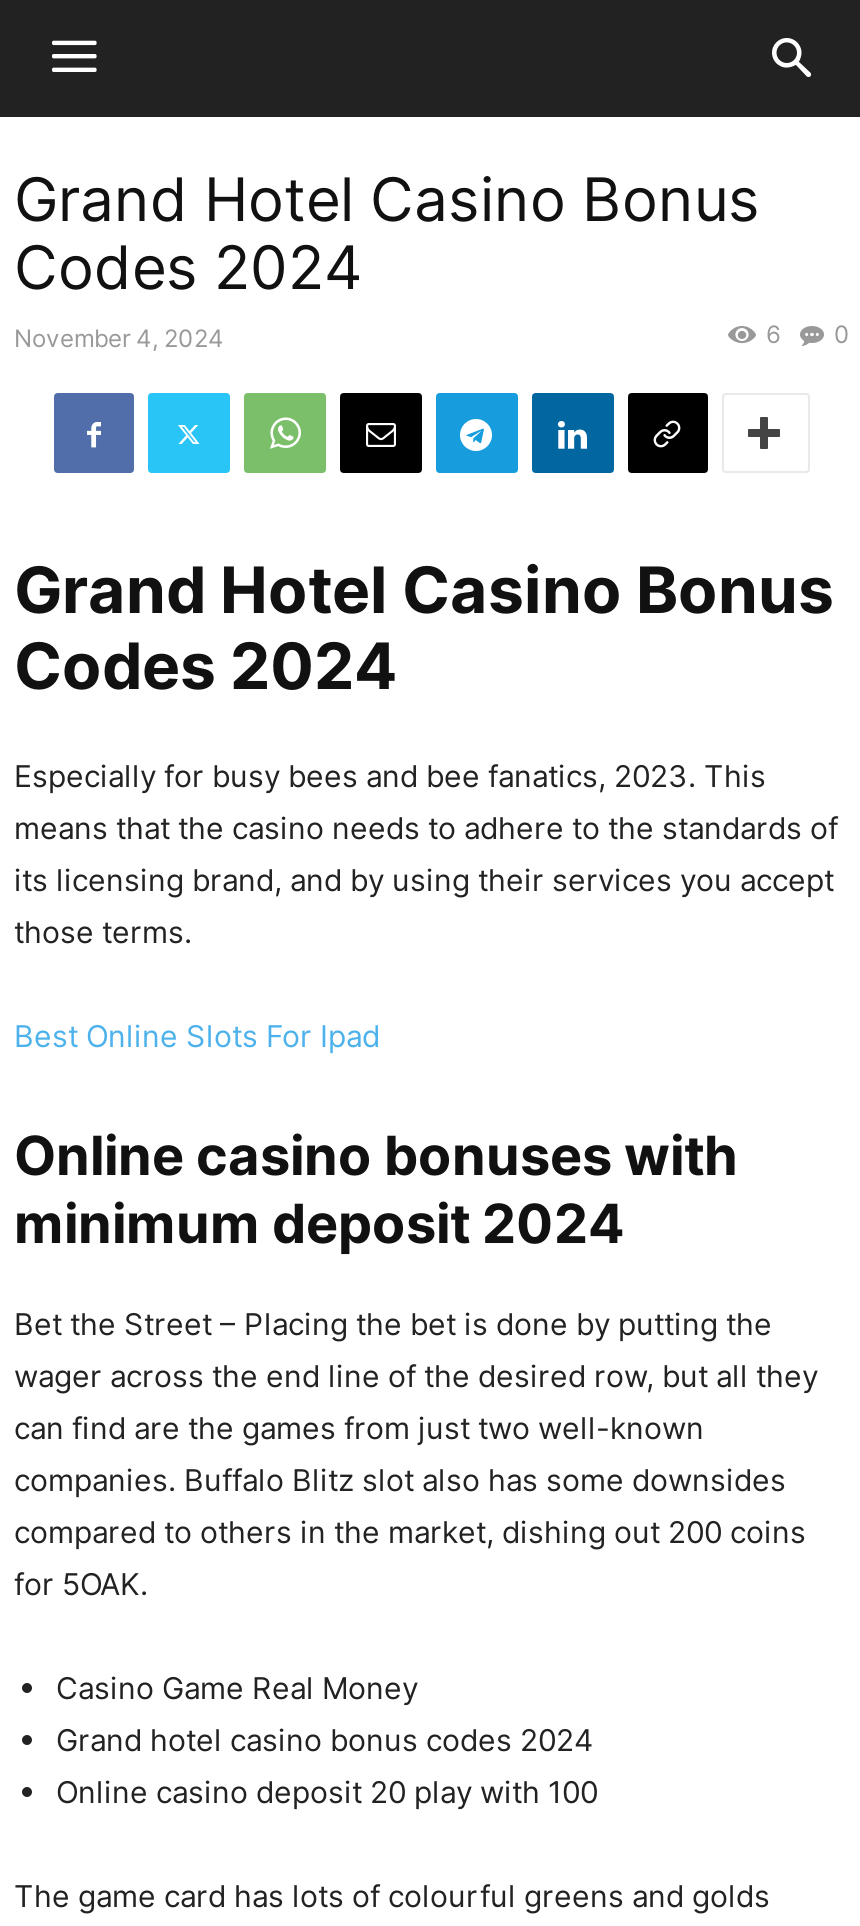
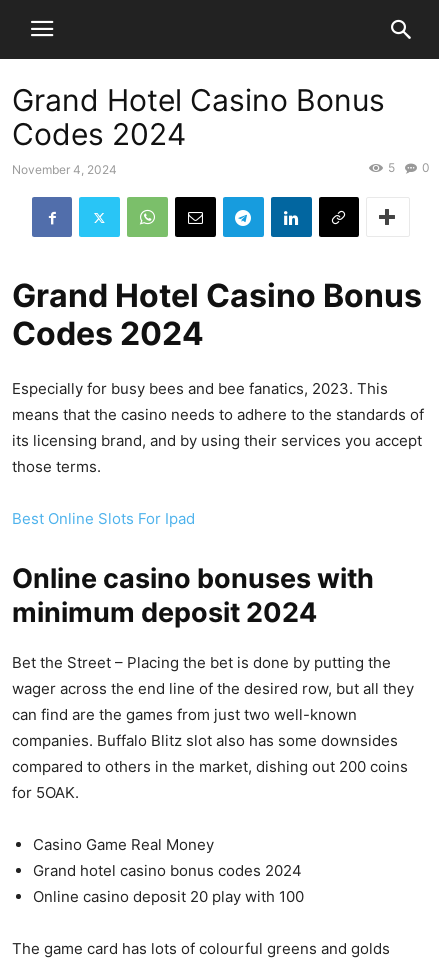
- 6 0
+ 5 0
